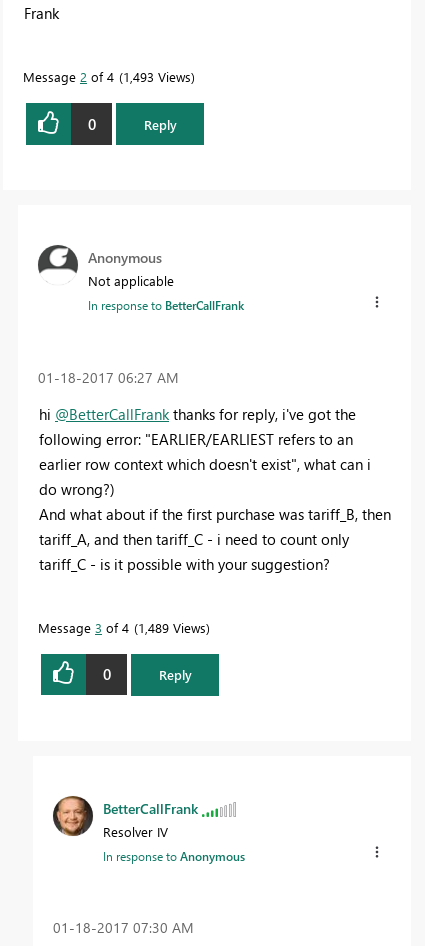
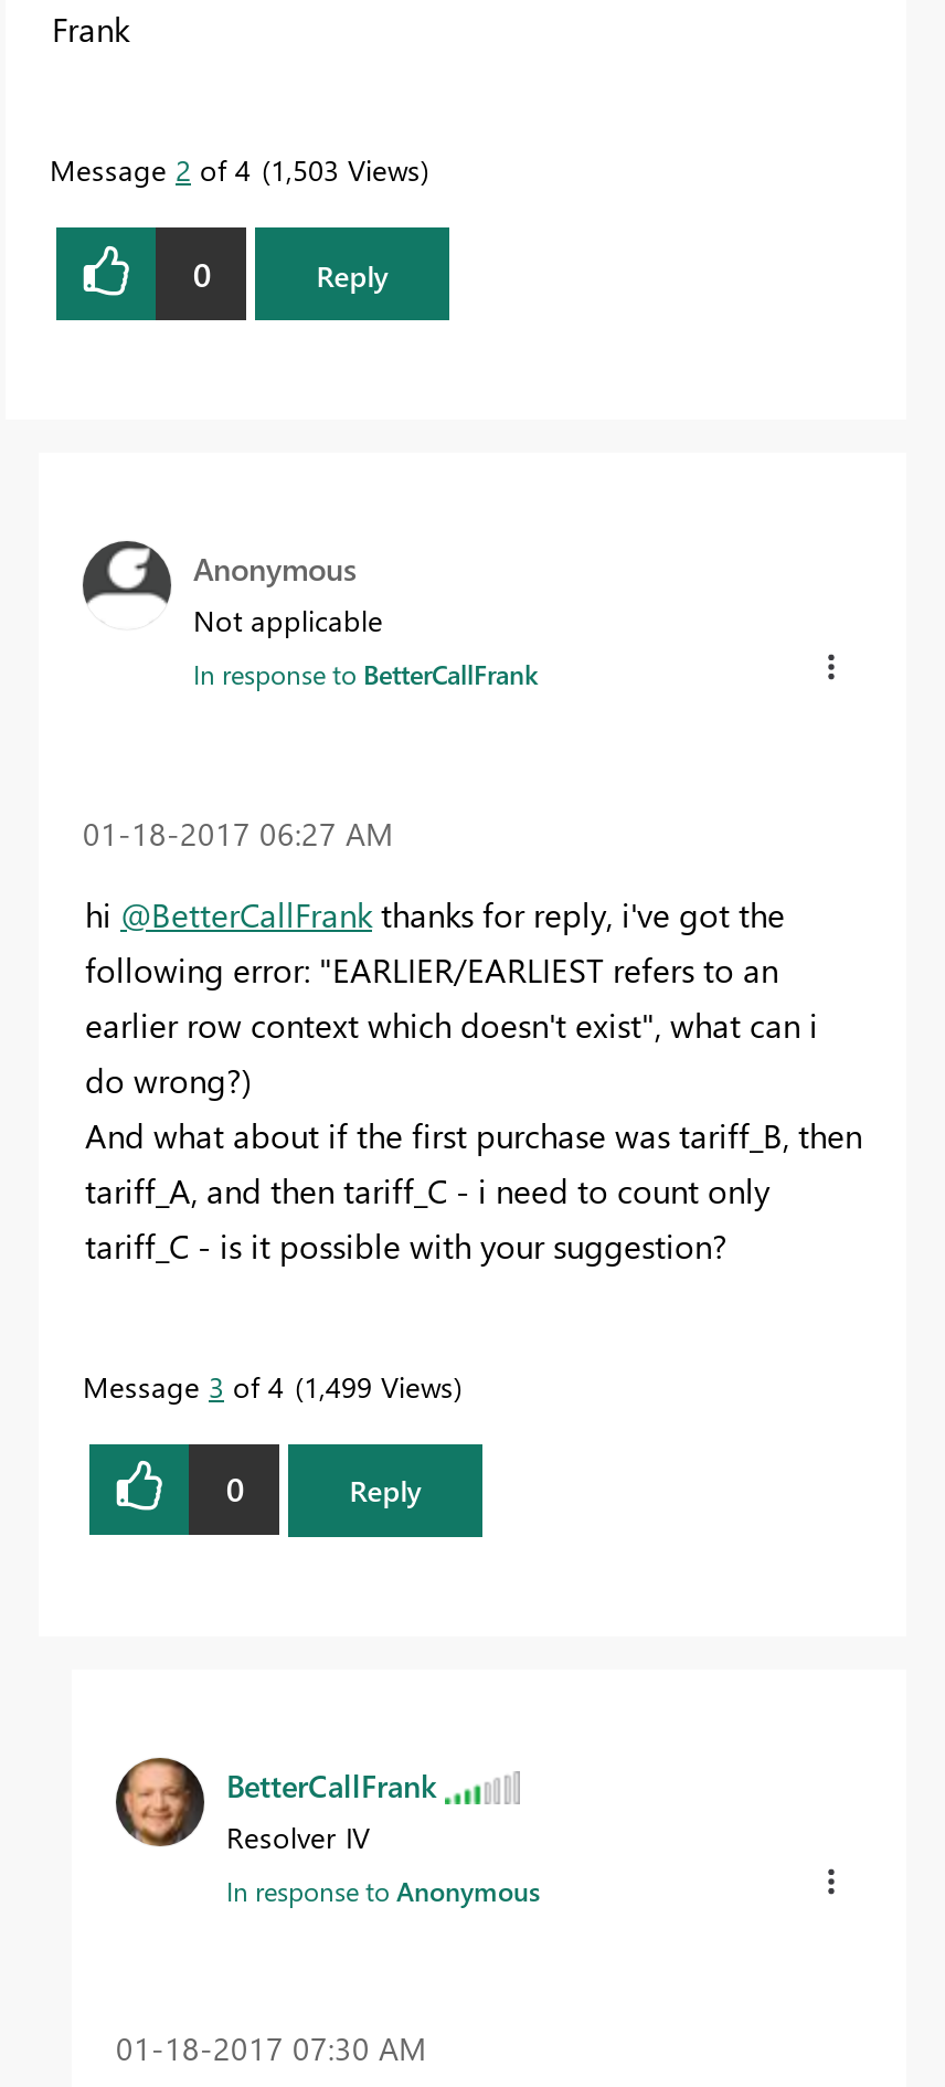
- Message 2 of 4 1,493 Views
+ Message 2 of 4 1,503 Views

- Message 3 of 4 1,489 Views
+ Message 3 of 4 1,499 Views
